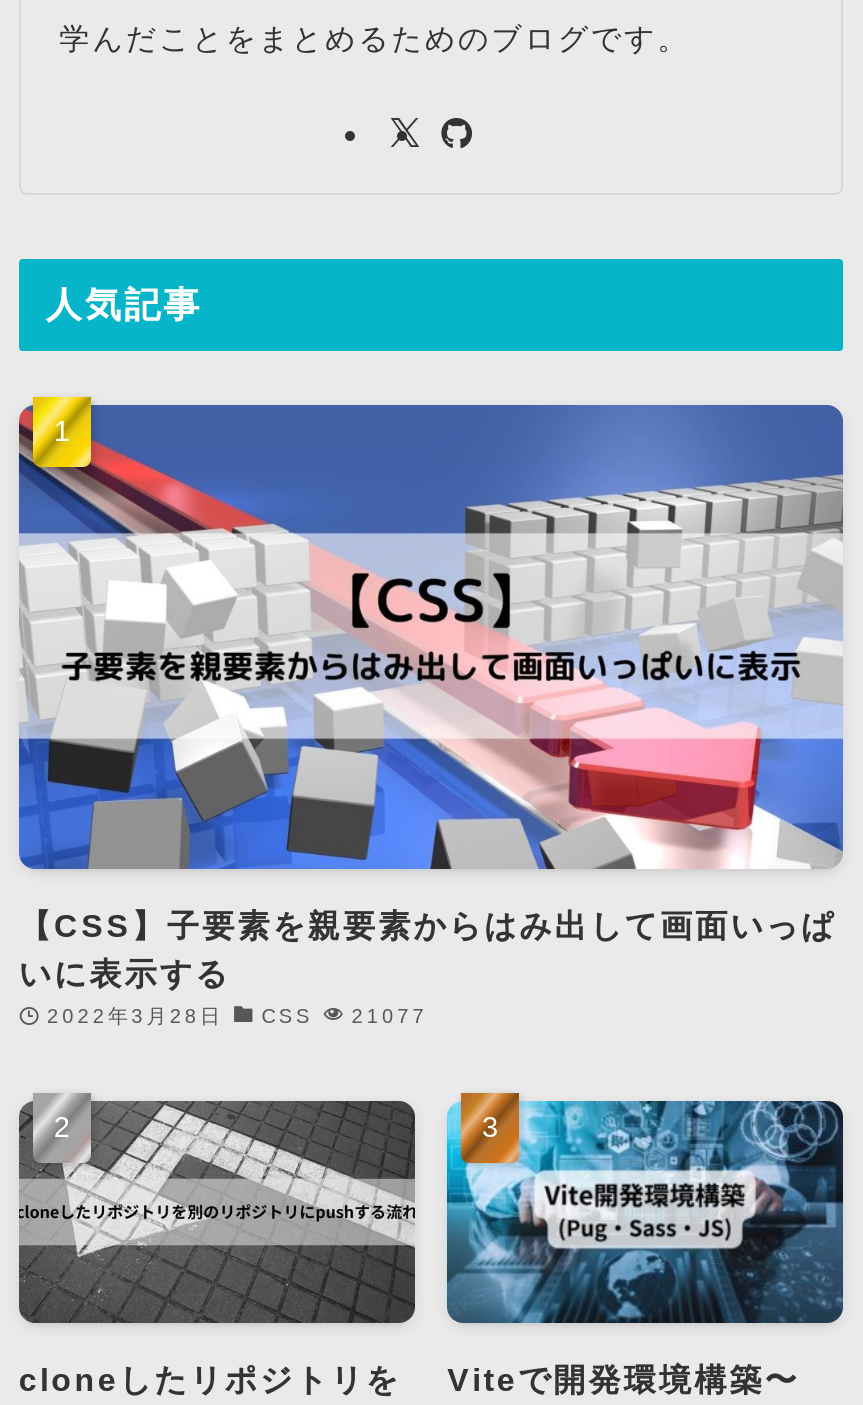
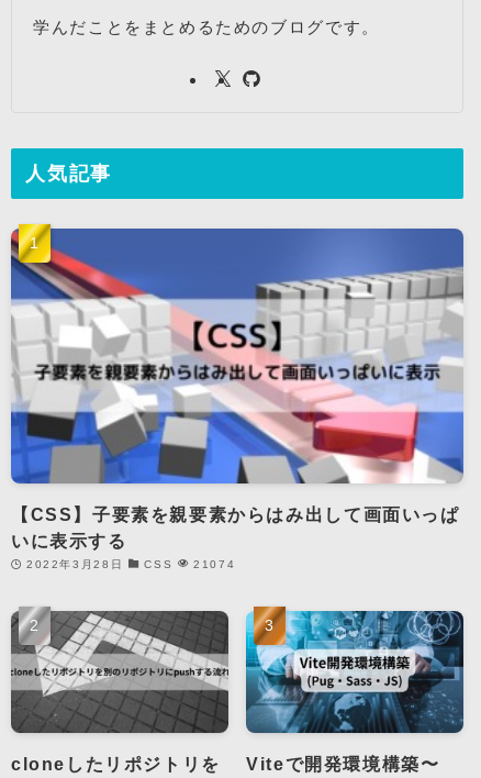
- 2022年3月28日 CSS 21077
+ 2022年3月28日 CSS 21074
